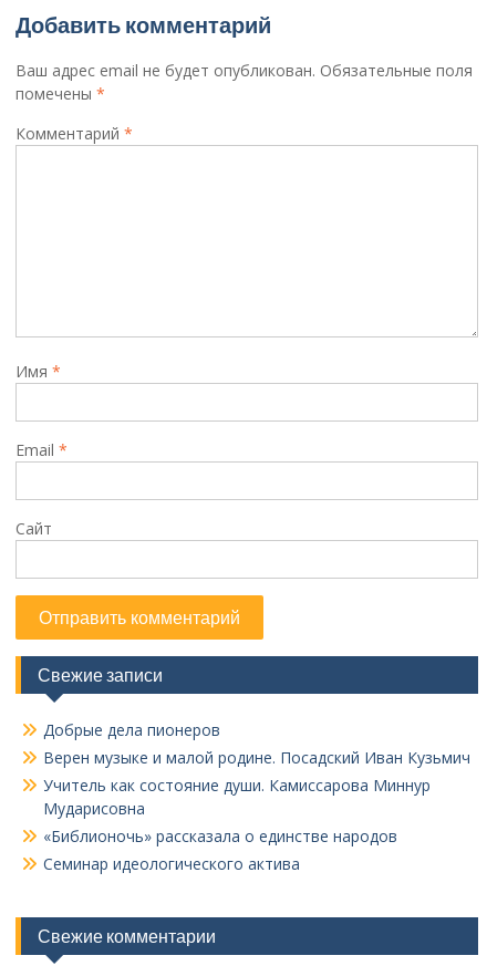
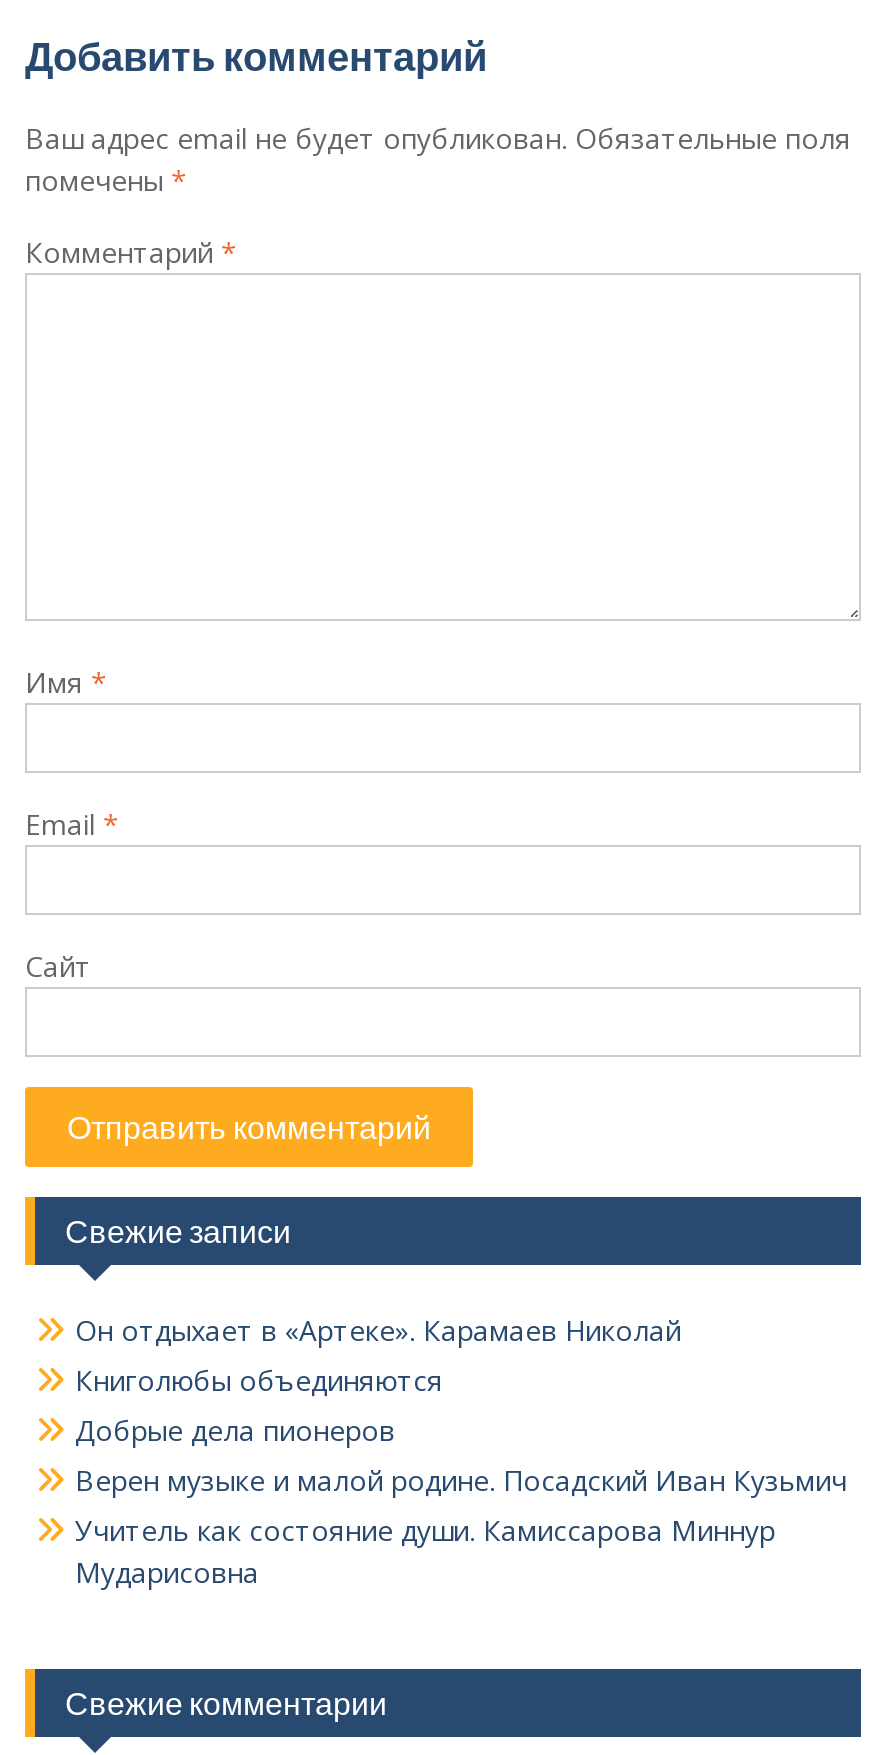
+ Он отдыхает в «Артеке». Карамаев Николай
+ Книголюбы объединяются

moved down: Добрые дела пионеров | Верен музыке и малой родине. Посадский Иван Кузьмич | Учитель как состояние души. Камиссарова Миннур | Мударисовна

- «Библионочь» рассказала о единстве народов
- Семинар идеологического актива
